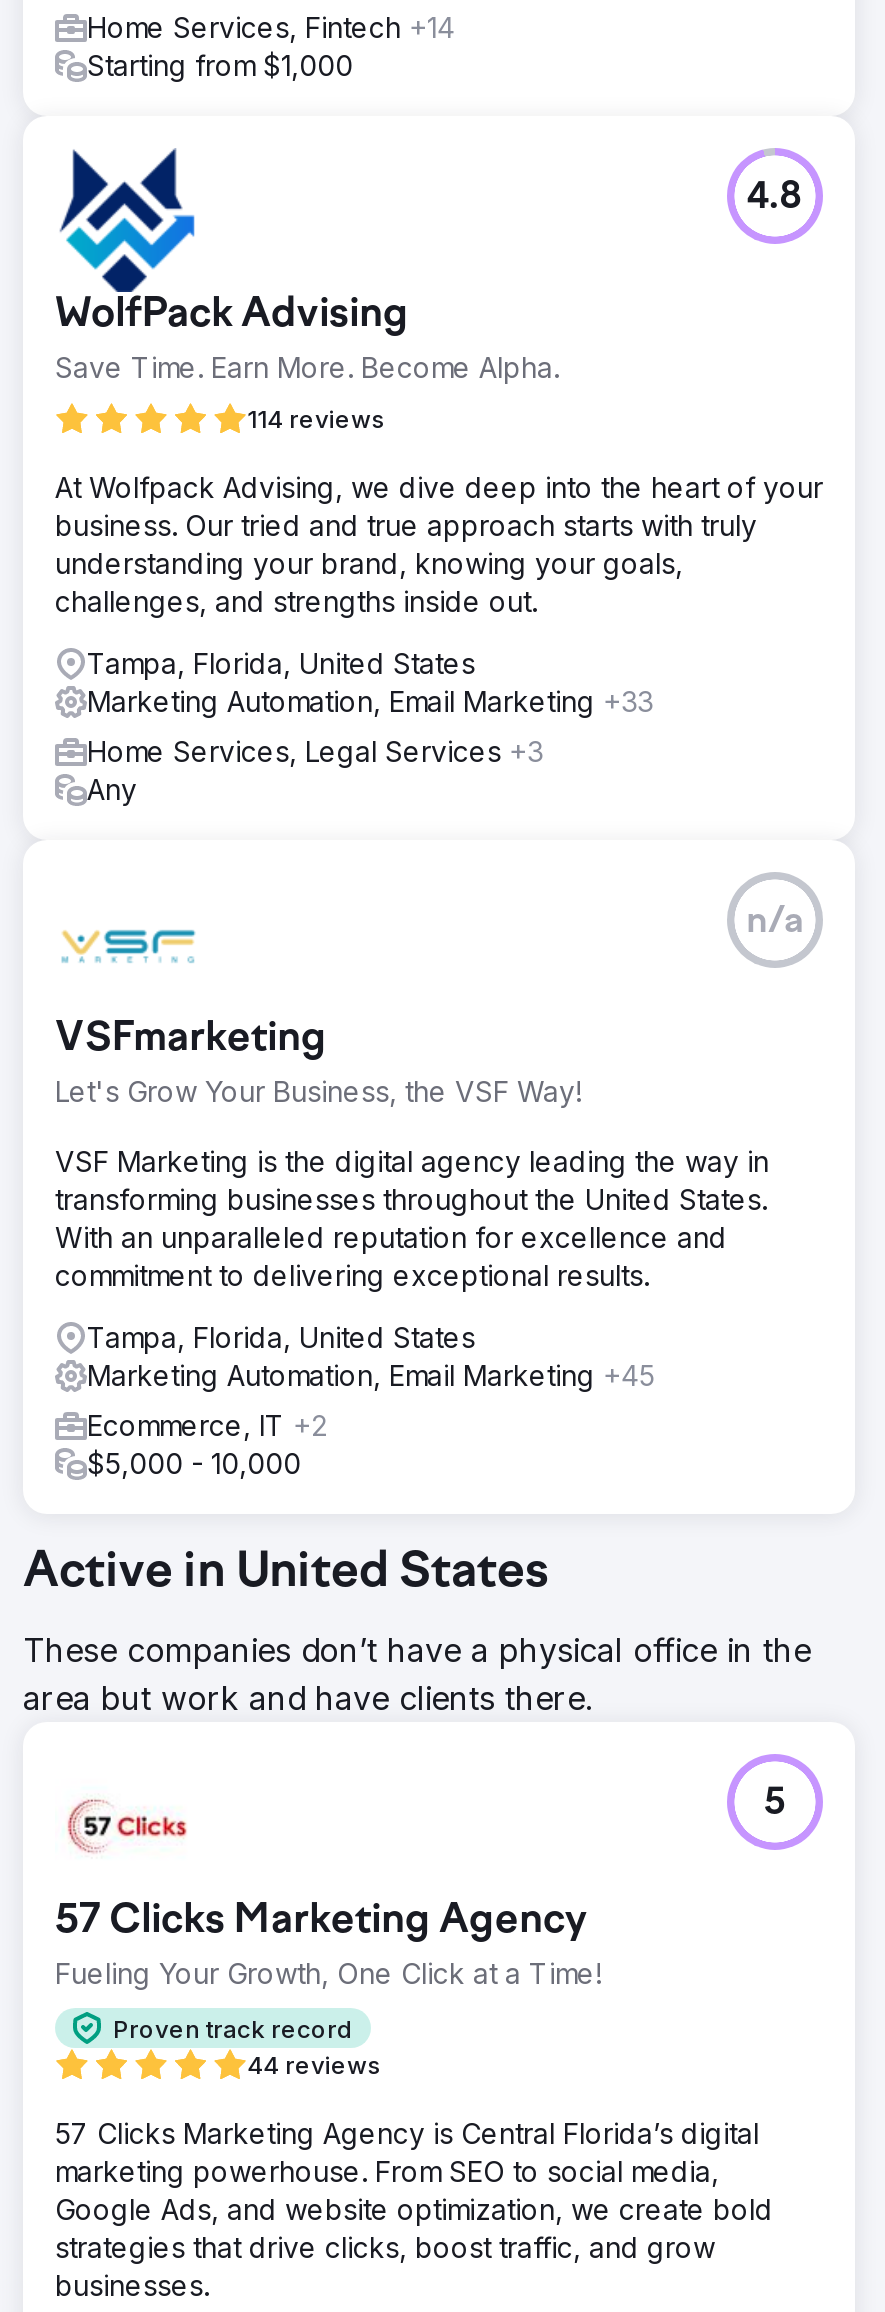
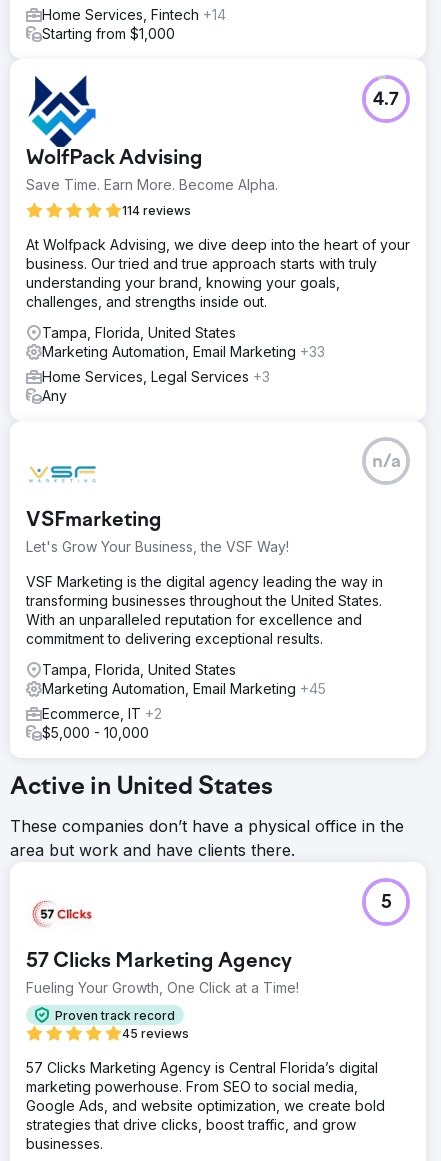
- 4.8
+ 4.7

- 44 reviews
+ 45 reviews
